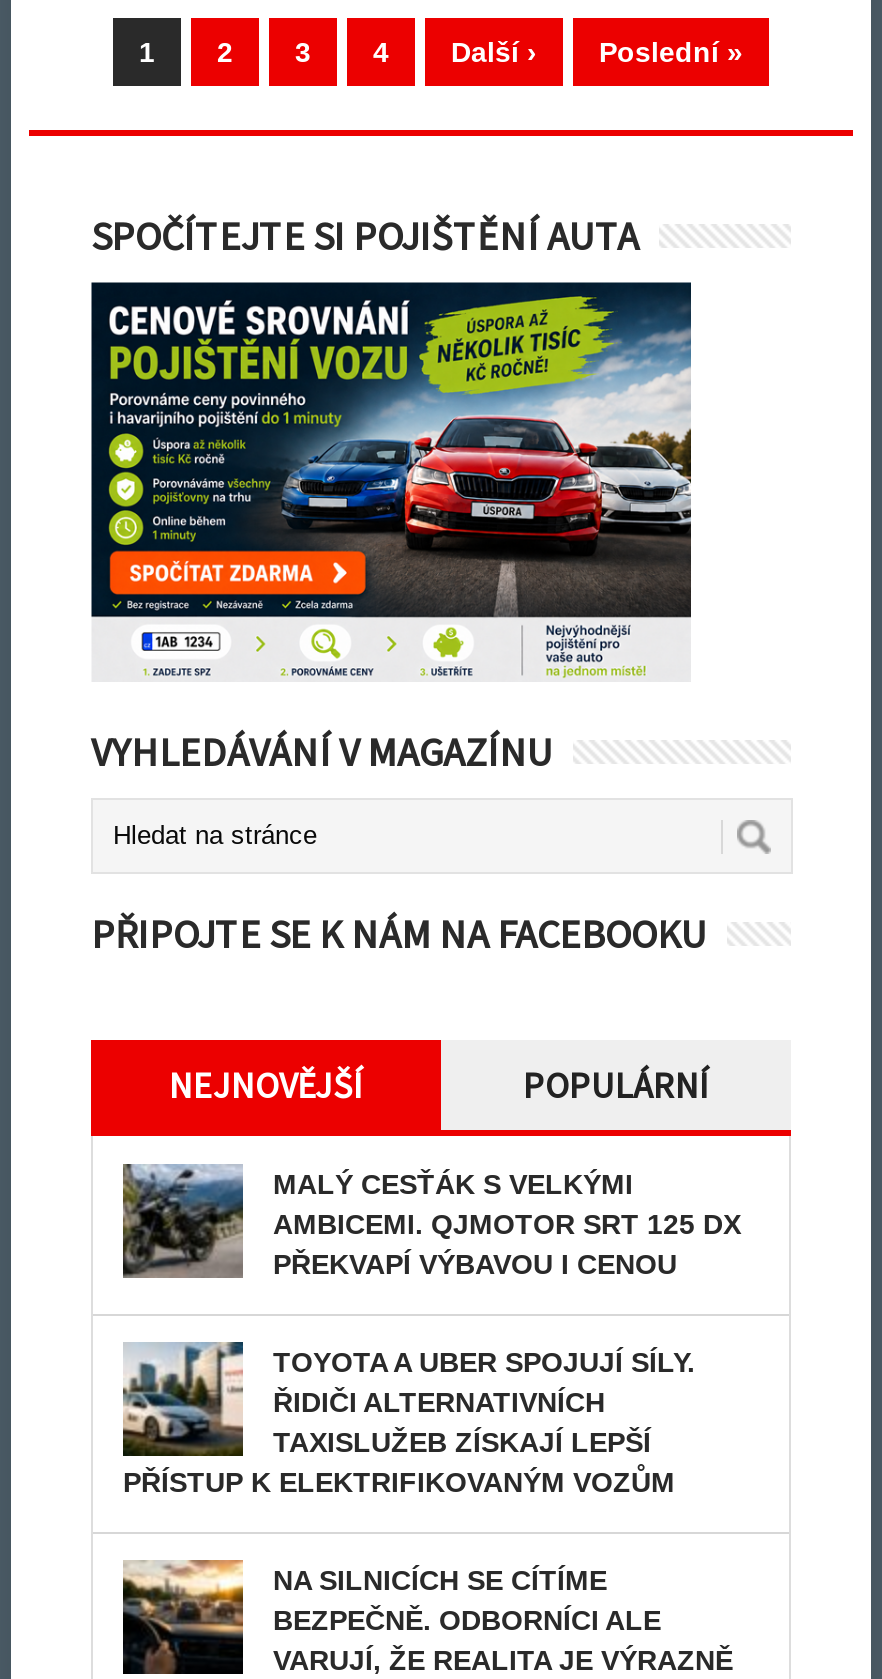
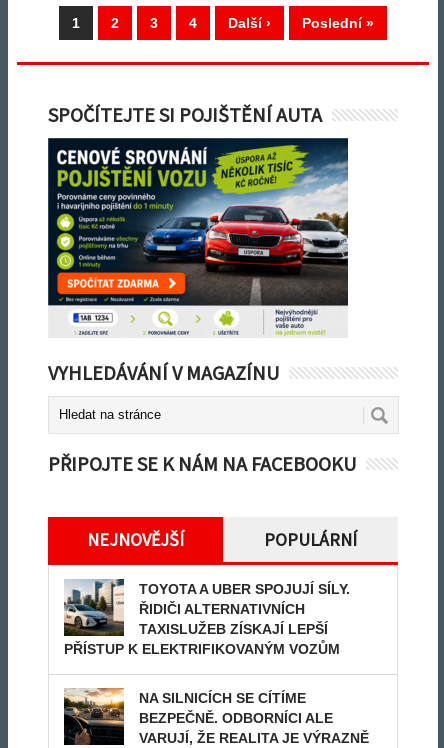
- [image]
- MALÝ CESŤÁK S VELKÝMI
- AMBICEMI. QJMOTOR SRT 125 DX
- PŘEKVAPÍ VÝBAVOU I CENOU
